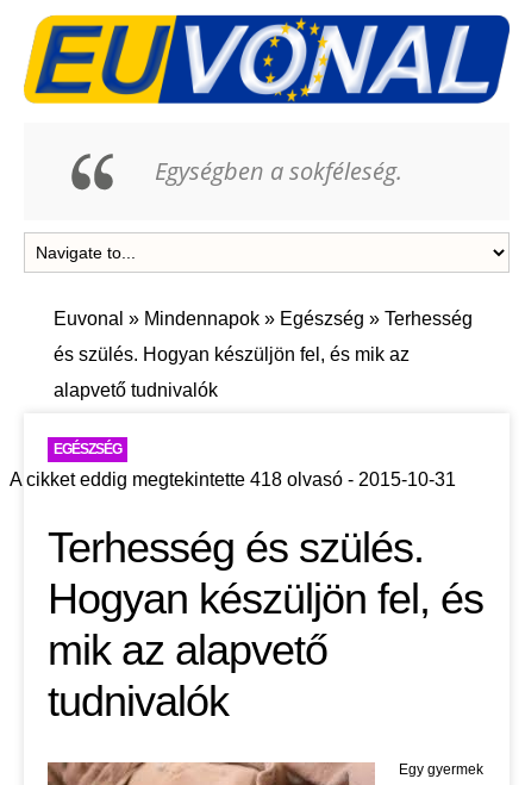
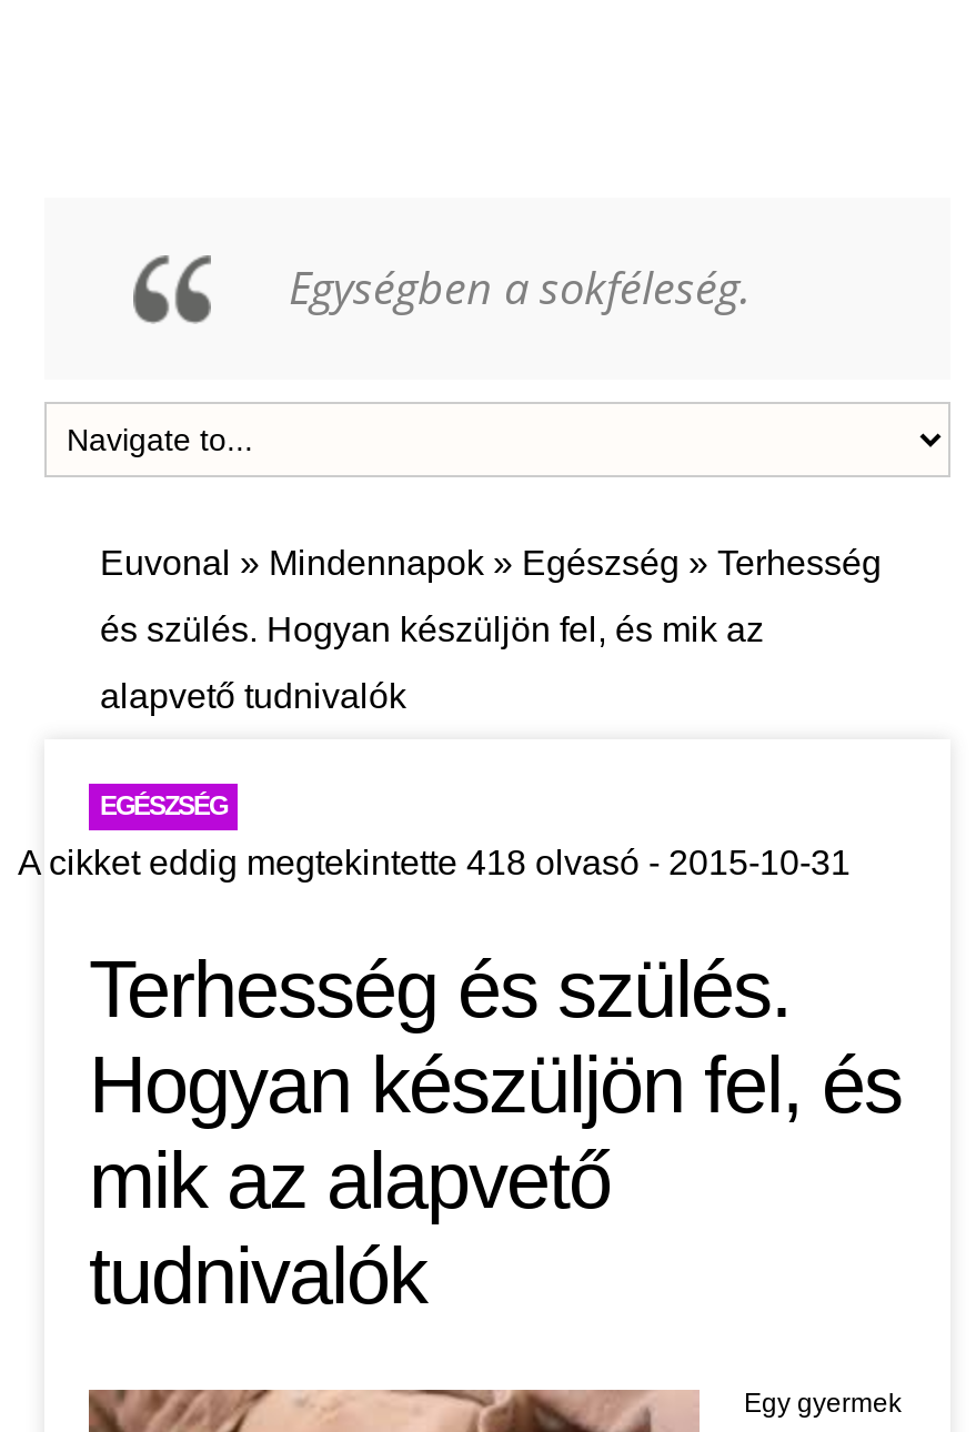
- [image]
